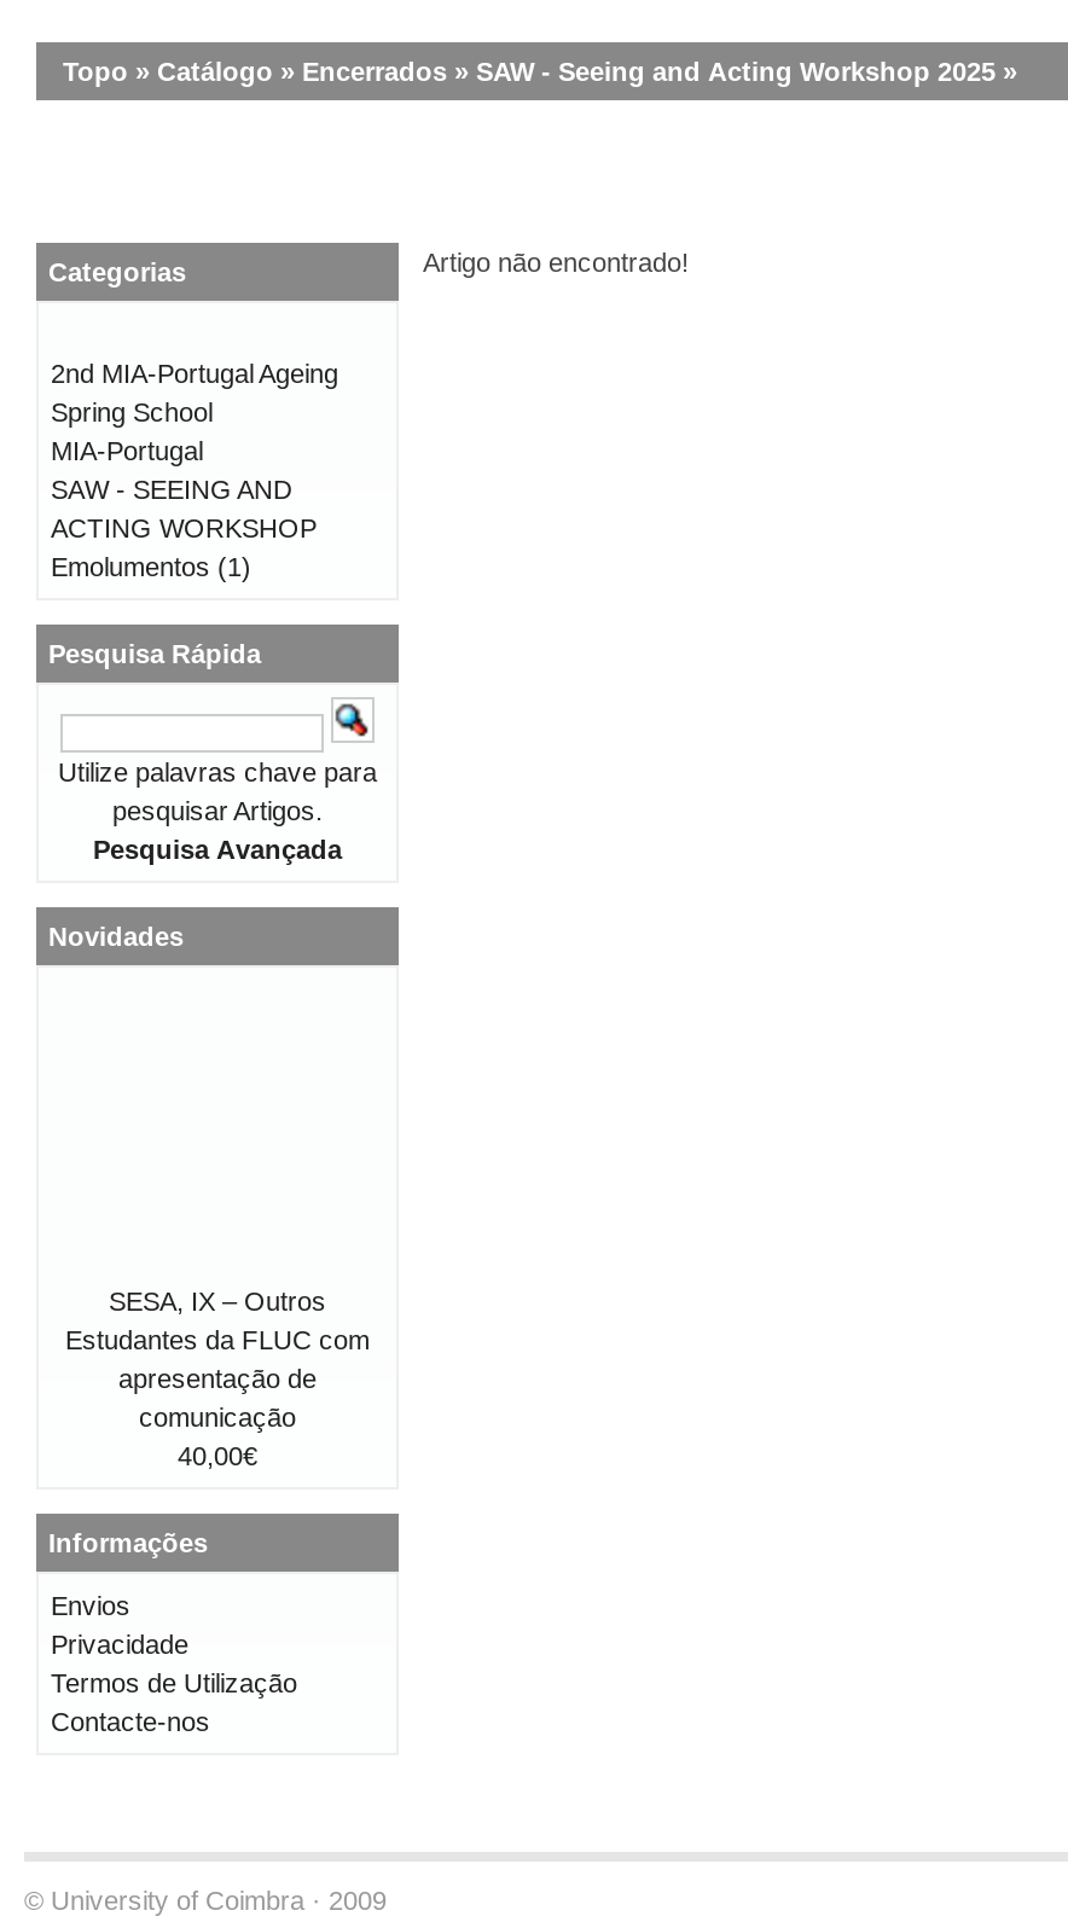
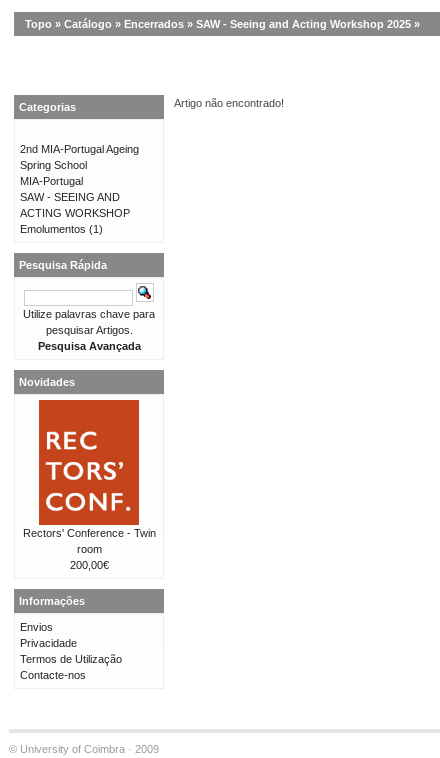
+ [image]

- SESA, IX – Outros
- Estudantes da FLUC com
- apresentação de
- comunicação
- 40,00€
+ Rectors' Conference - Twin
+ room
+ 200,00€
